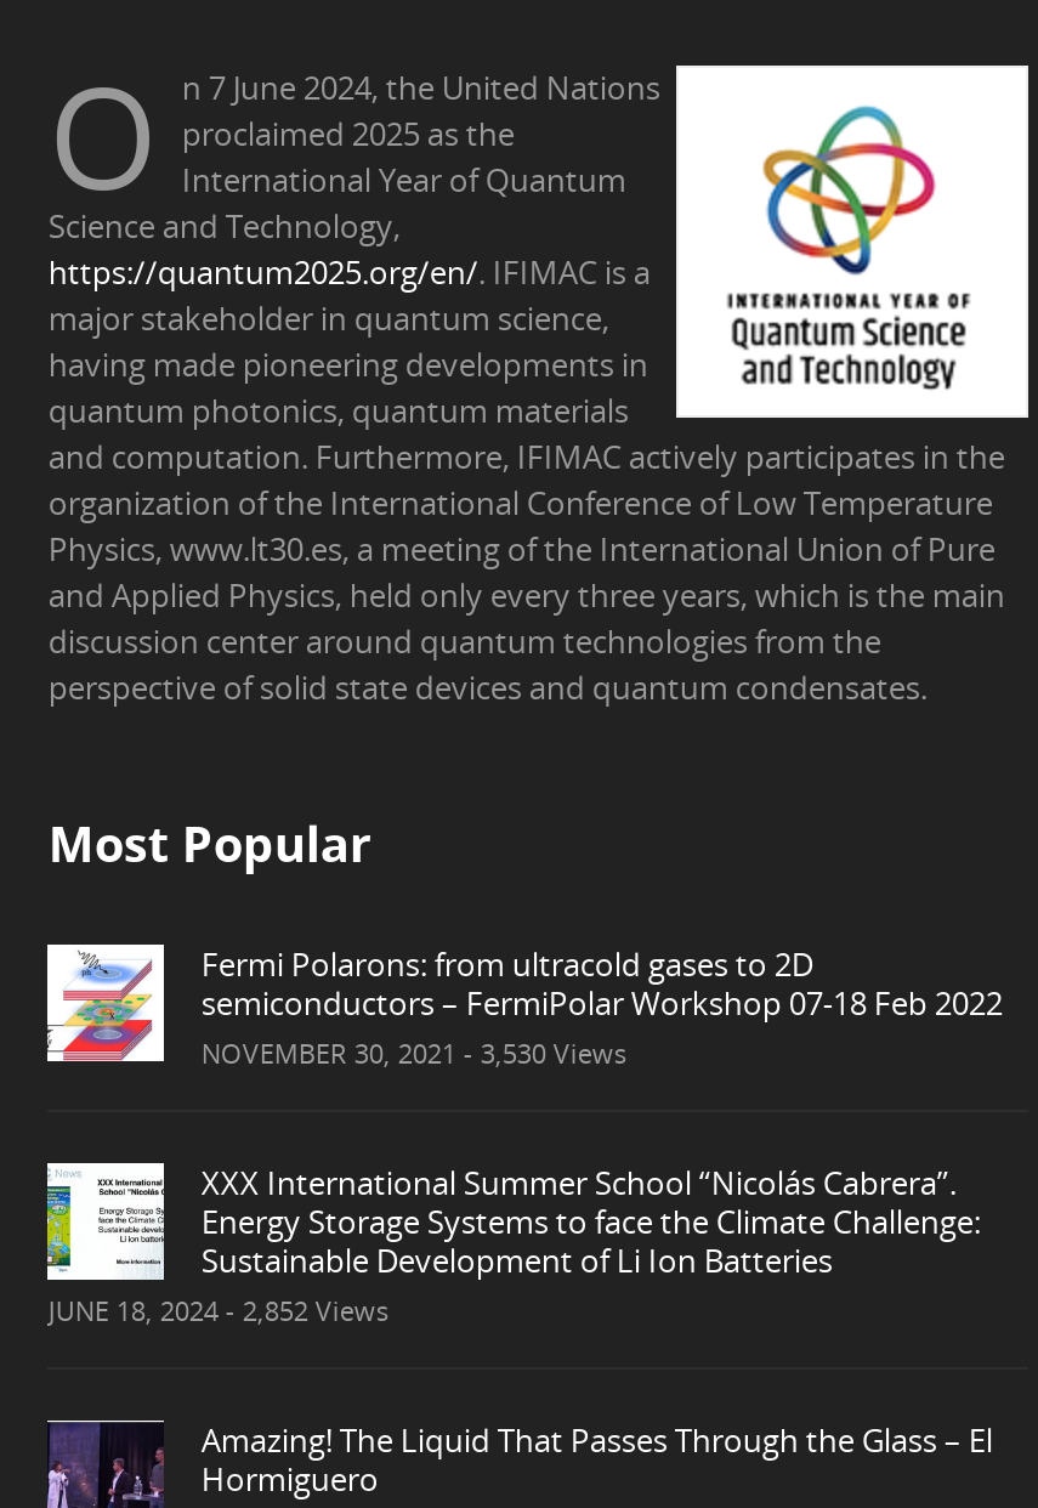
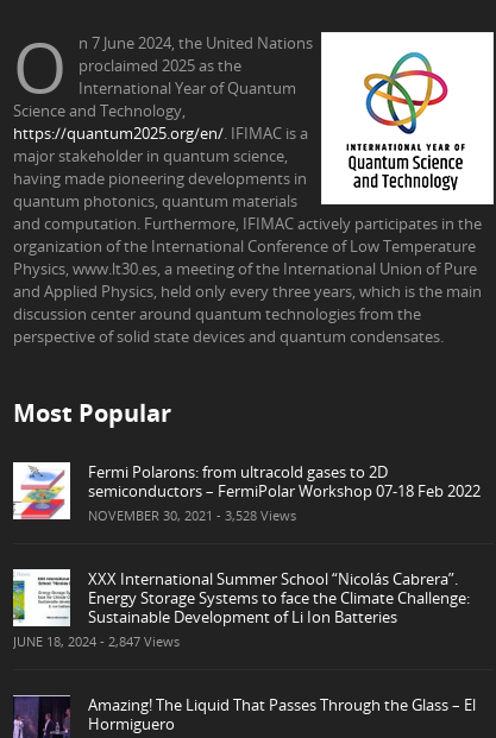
- NOVEMBER 30, 2021 - 3,530 Views
+ NOVEMBER 30, 2021 - 3,528 Views

- JUNE 18, 2024 - 2,852 Views
+ JUNE 18, 2024 - 2,847 Views
